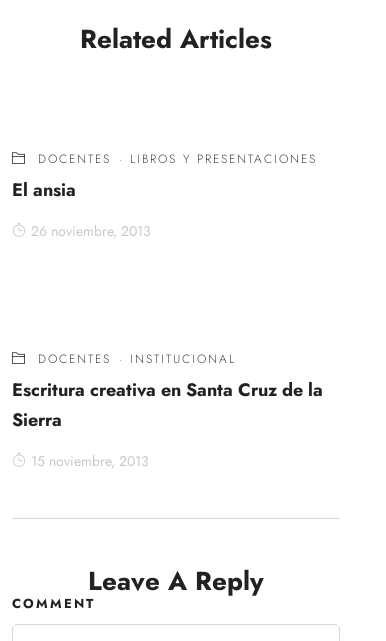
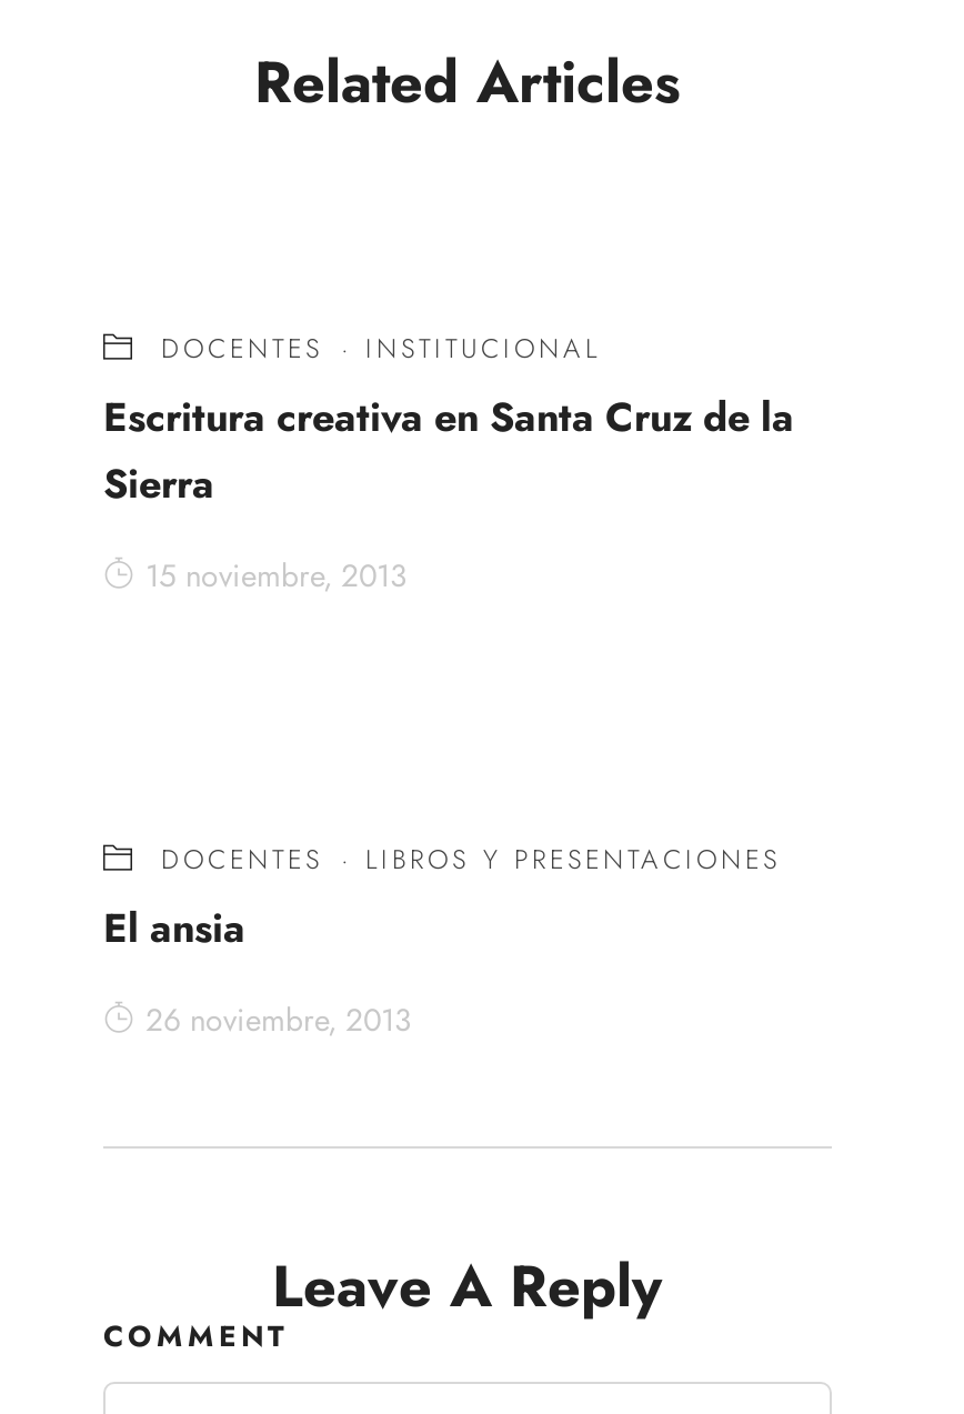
moved down: DOCENTES · LIBROS Y PRESENTACIONES | El ansia | 26 noviembre, 2013

moved up: DOCENTES · INSTITUCIONAL | Escritura creativa en Santa Cruz de la | Sierra | 15 noviembre, 2013
